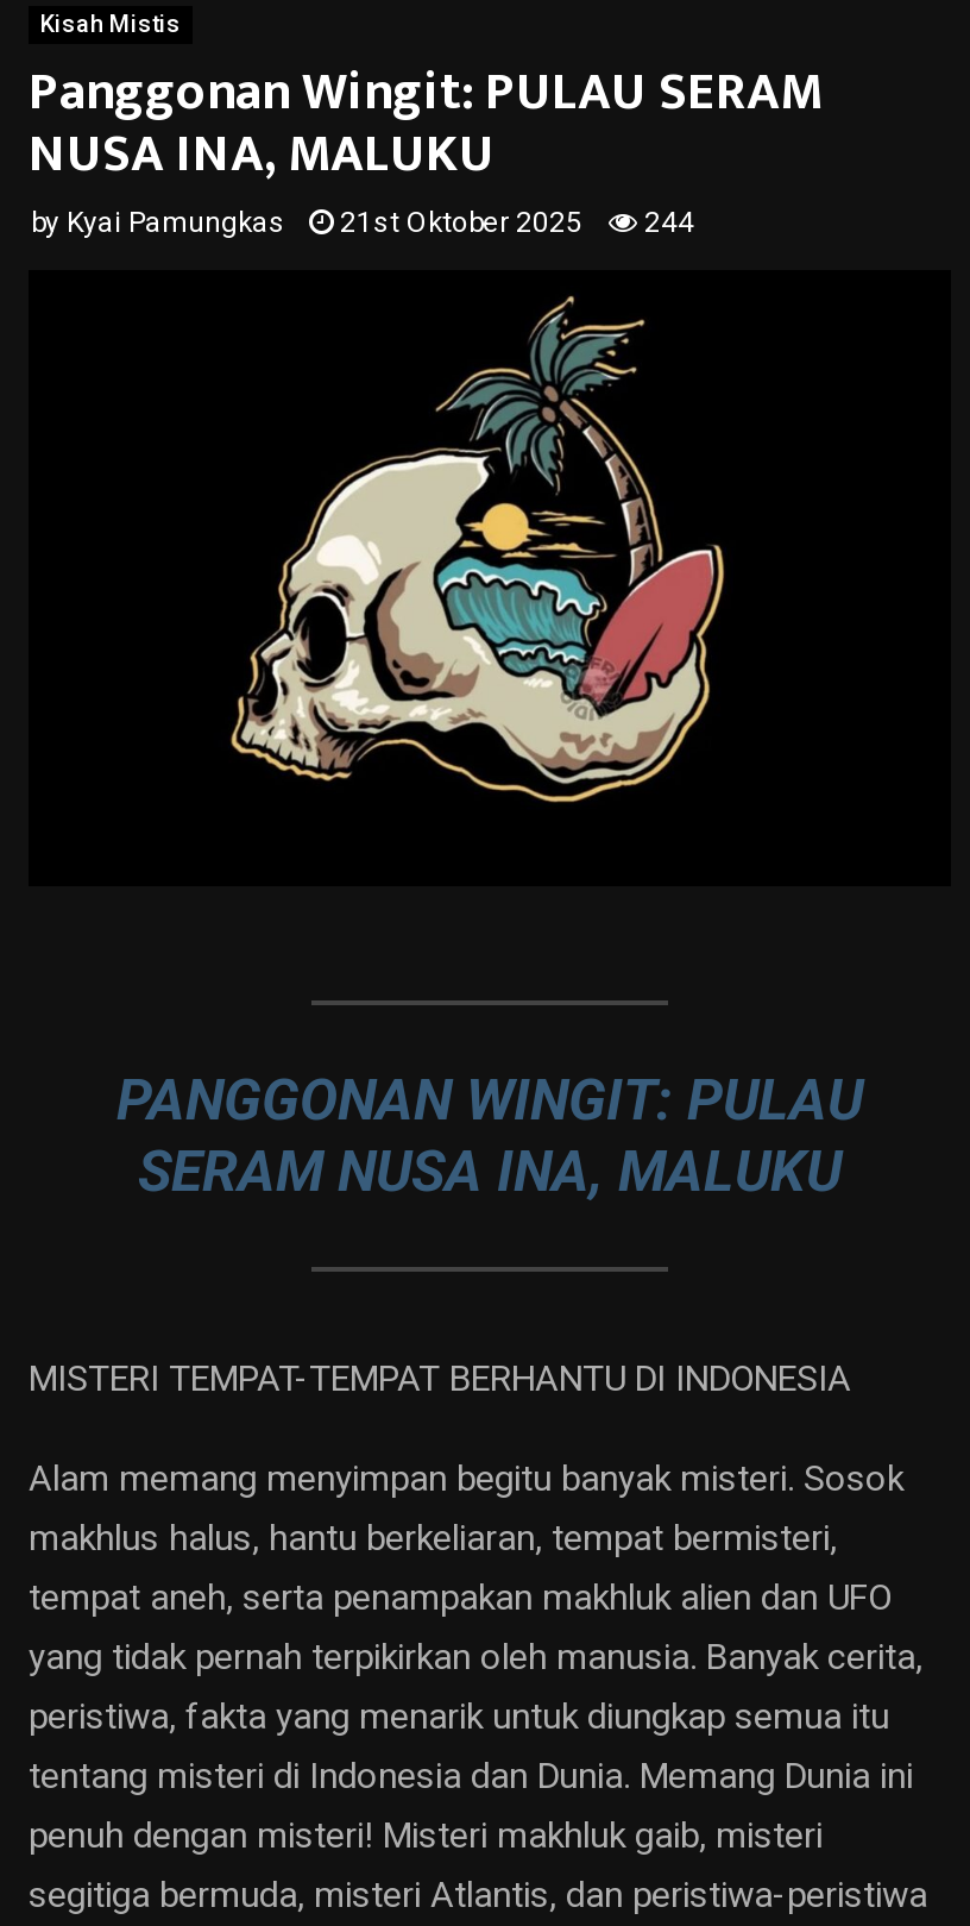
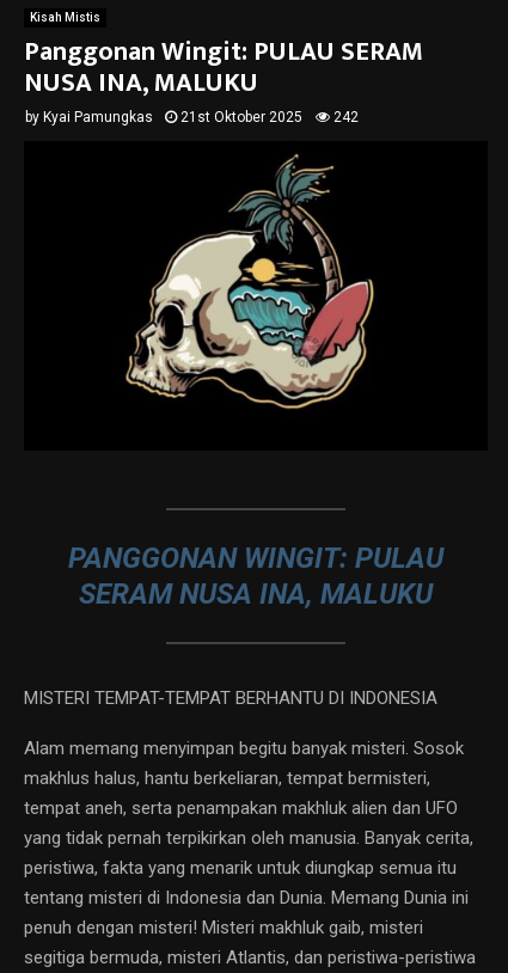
- by Kyai Pamungkas 21st Oktober 2025 244
+ by Kyai Pamungkas 21st Oktober 2025 242
